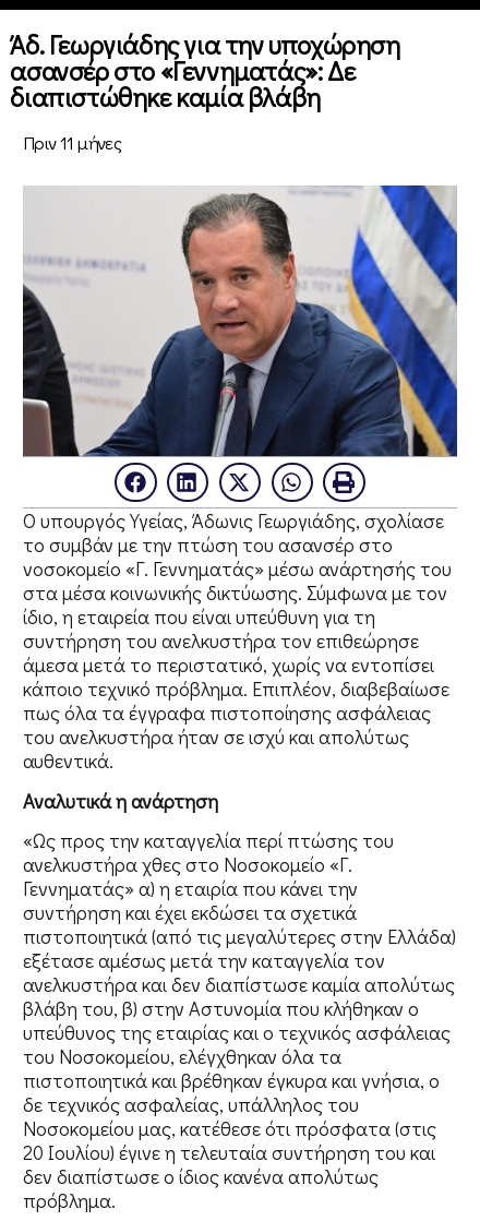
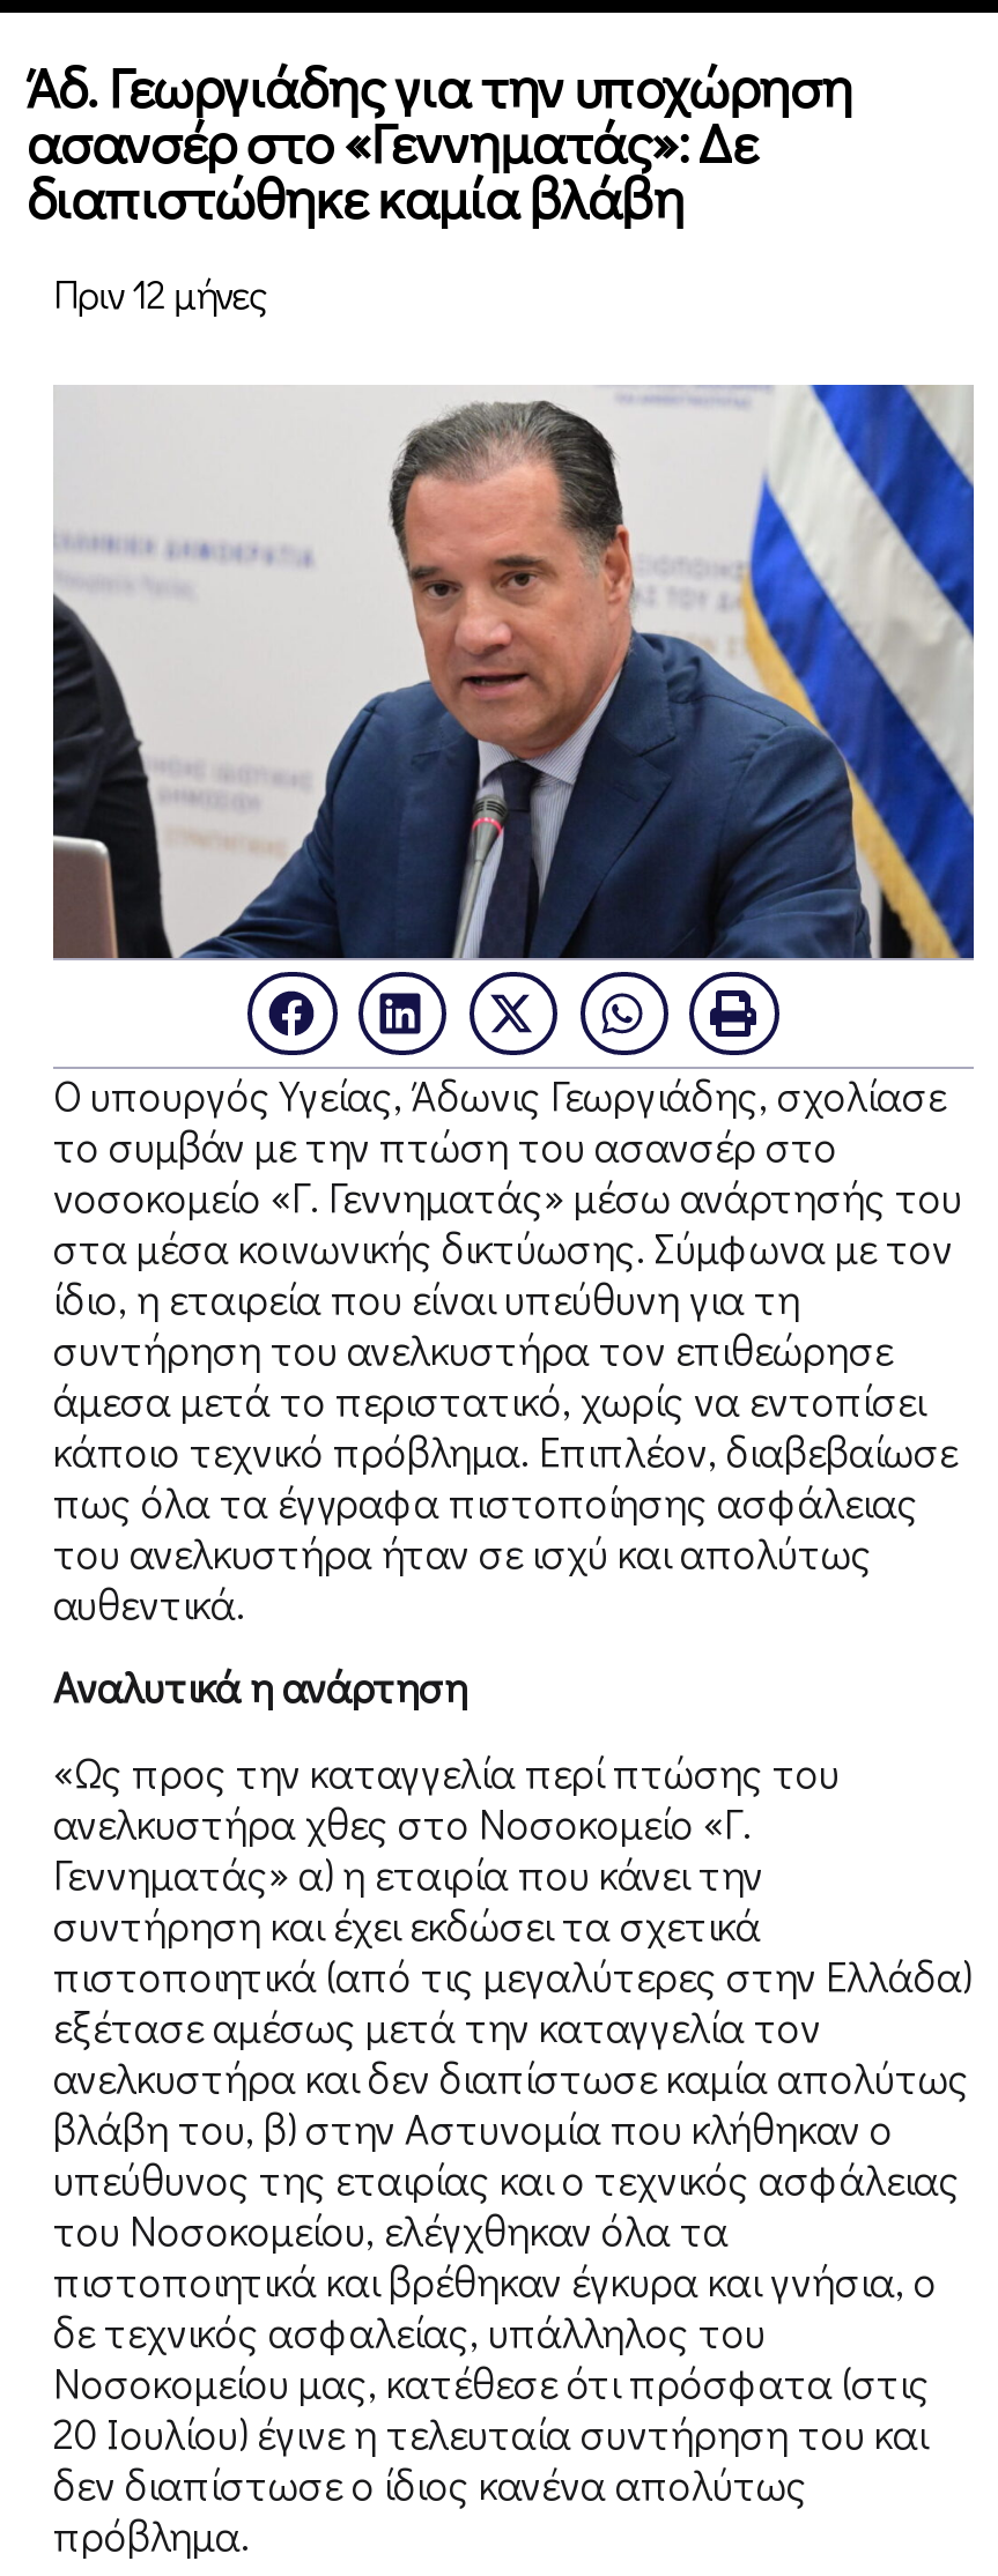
- Πριν 11 μήνες
+ Πριν 12 μήνες
